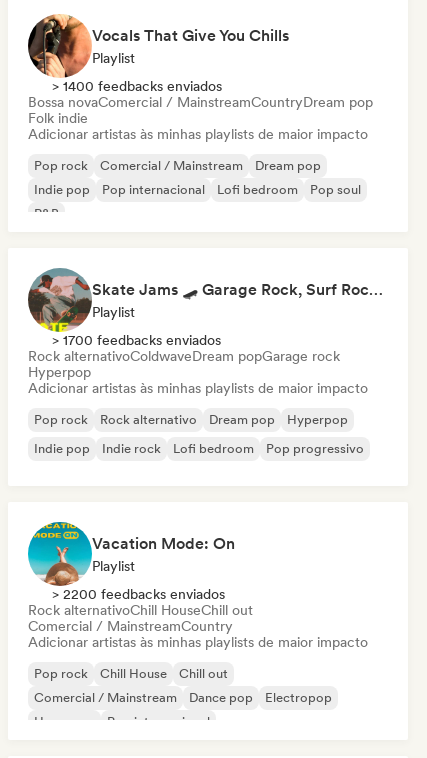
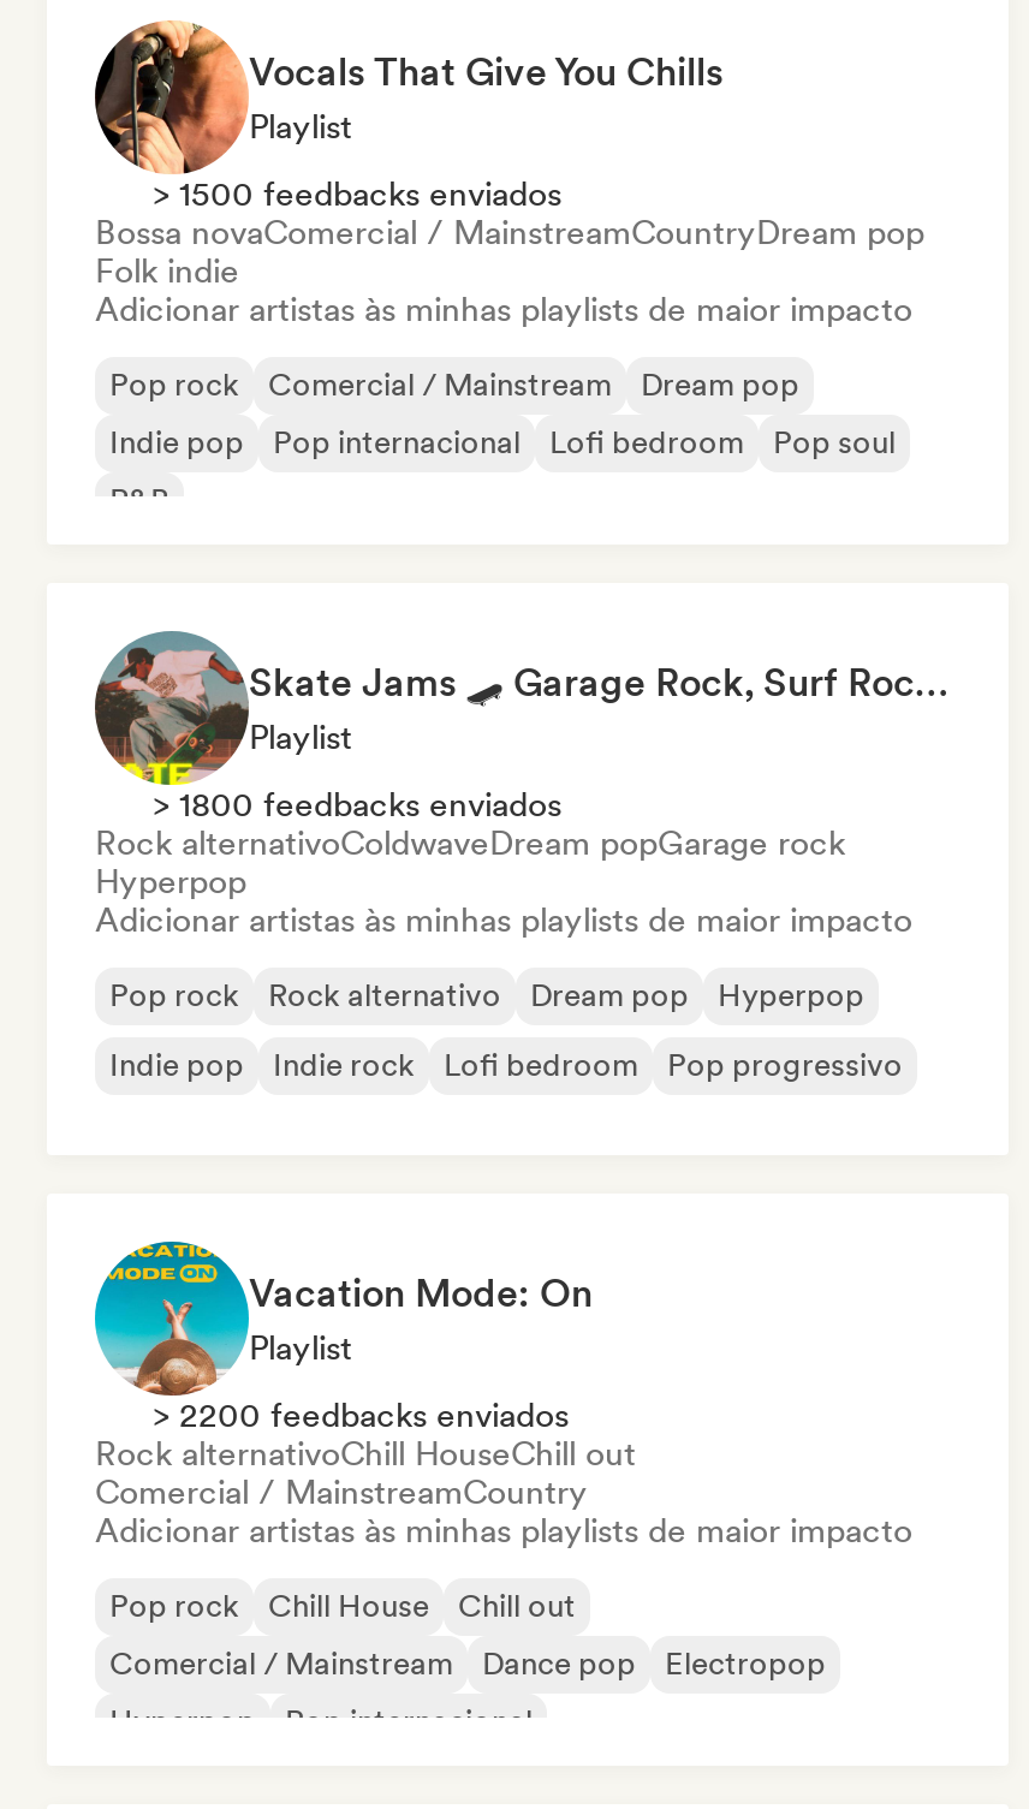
- > 1400 feedbacks enviados
+ > 1500 feedbacks enviados

- > 1700 feedbacks enviados
+ > 1800 feedbacks enviados
